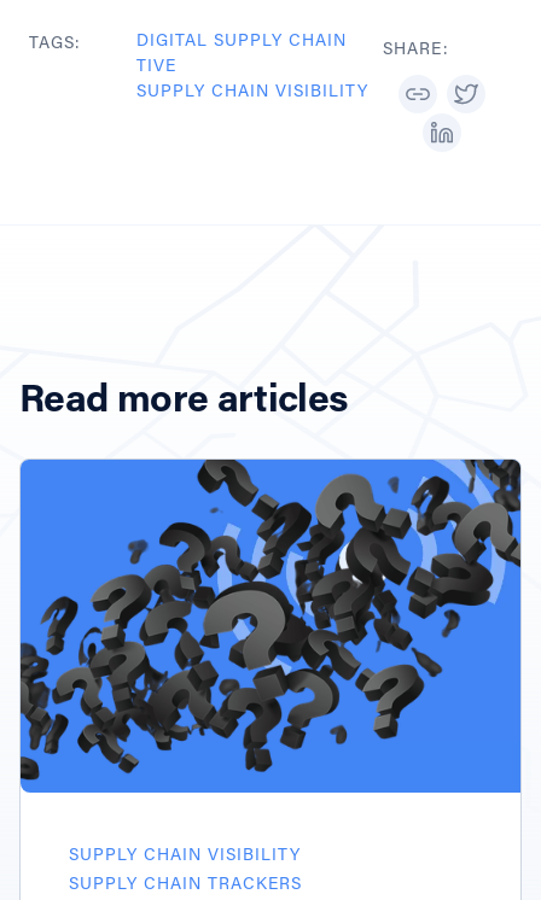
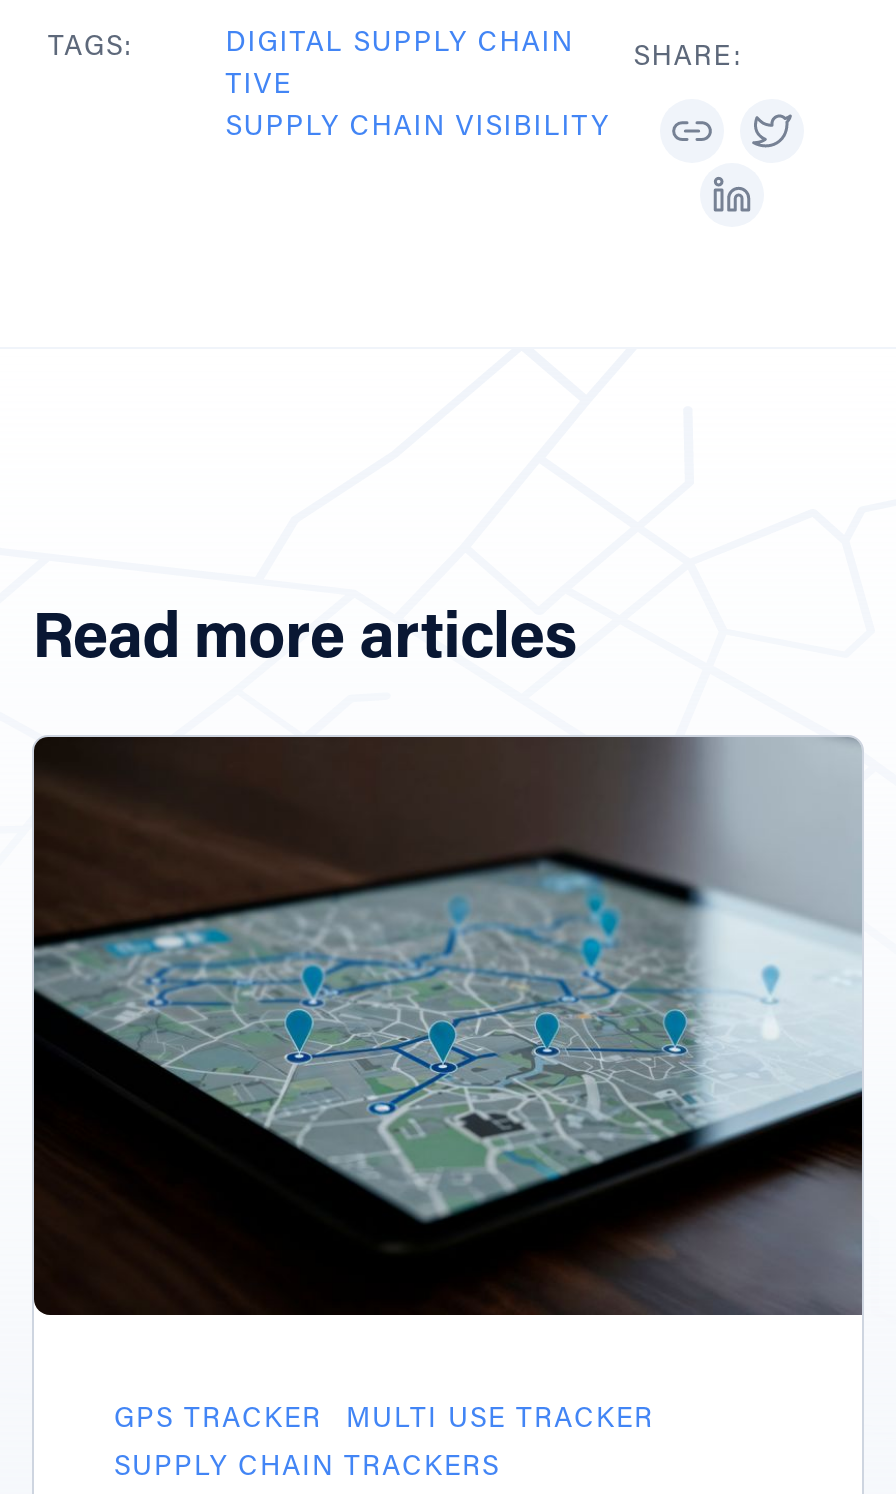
- [image]
+ [image]

- SUPPLY CHAIN VISIBILITY
+ GPS TRACKER
+ MULTI USE TRACKER
